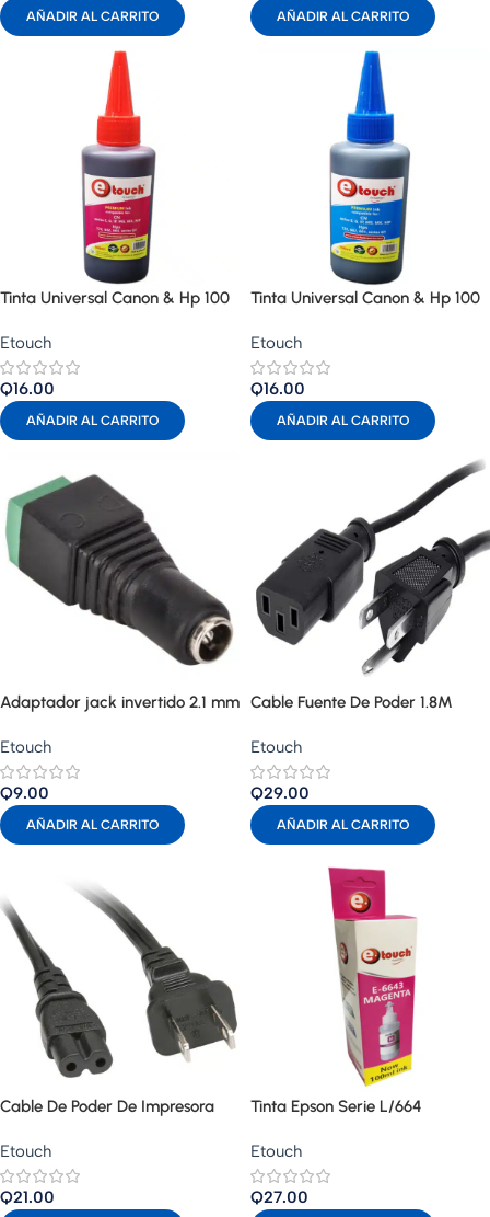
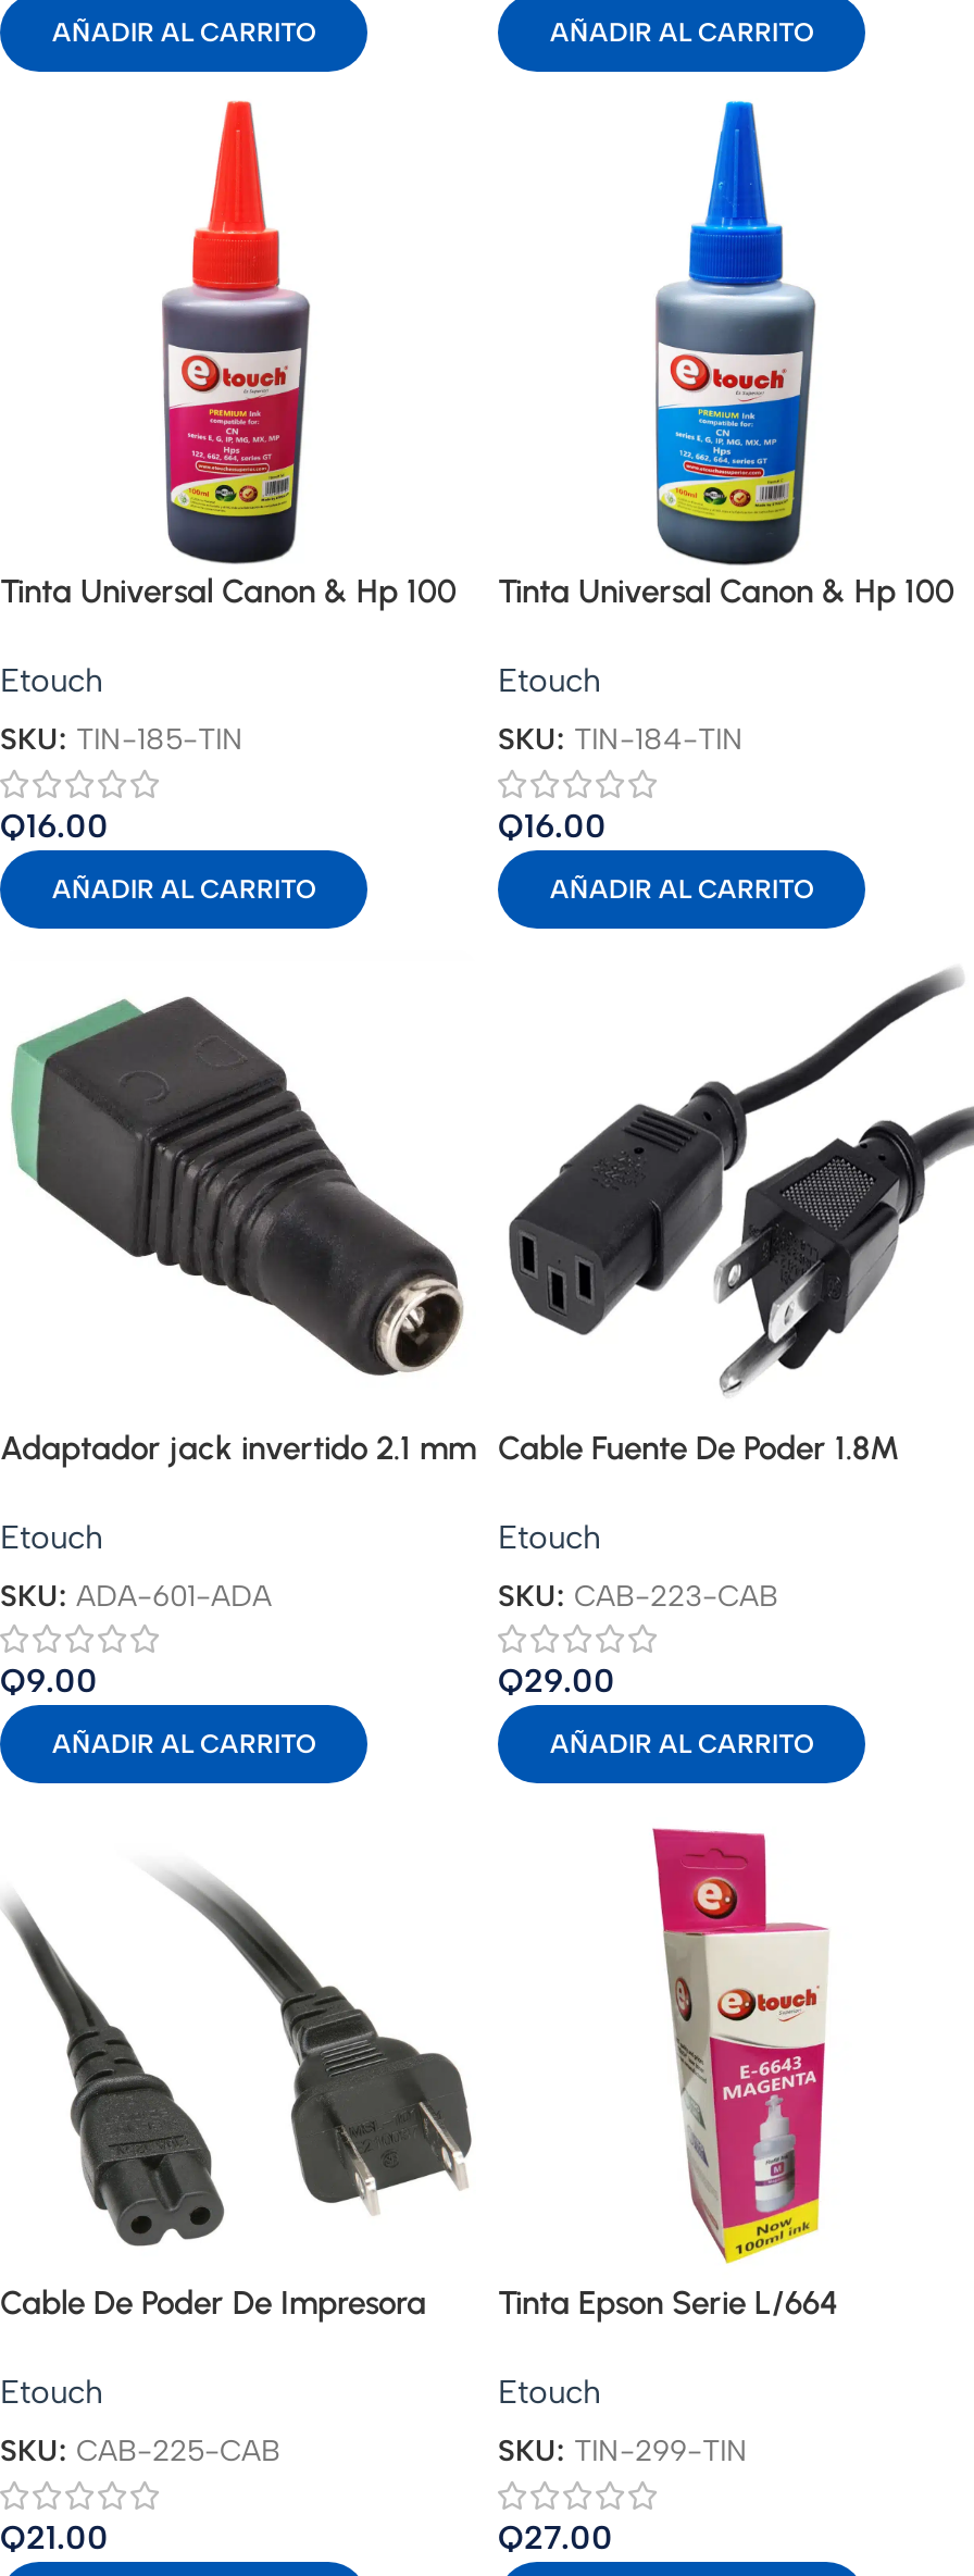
+ SKU: TIN-185-TIN

+ SKU: TIN-184-TIN

+ SKU: ADA-601-ADA

+ SKU: CAB-223-CAB

+ SKU: CAB-225-CAB

+ SKU: TIN-299-TIN
